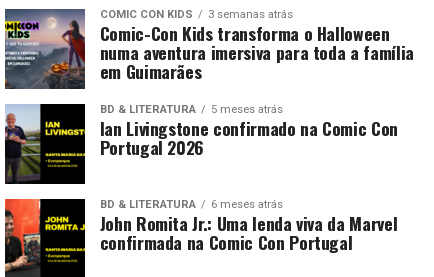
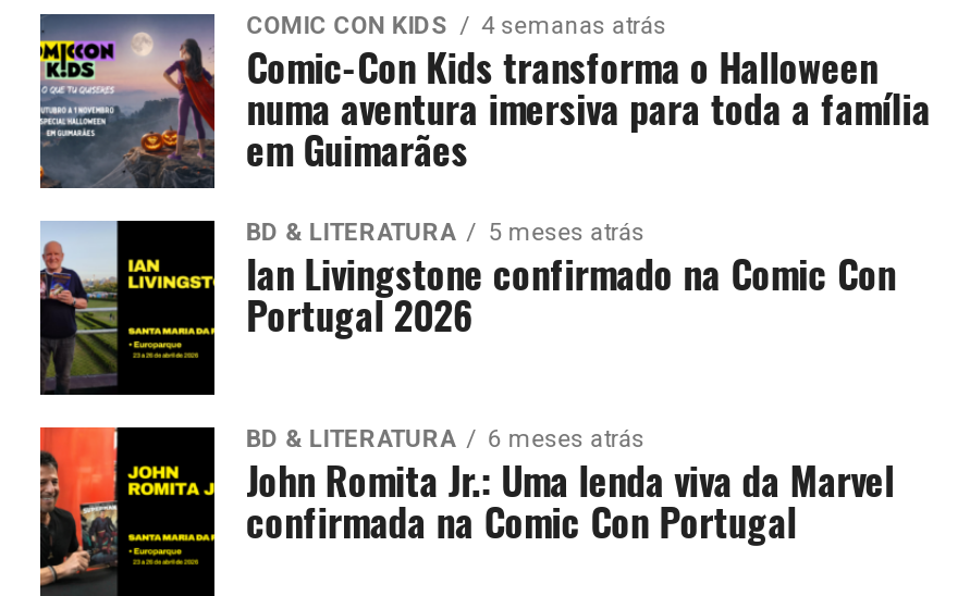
- 3 semanas atrás
+ 4 semanas atrás
